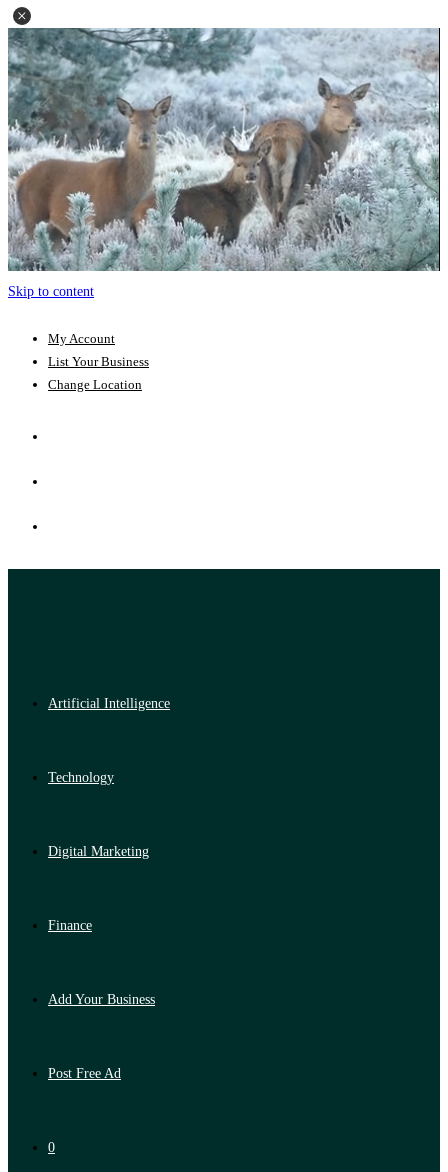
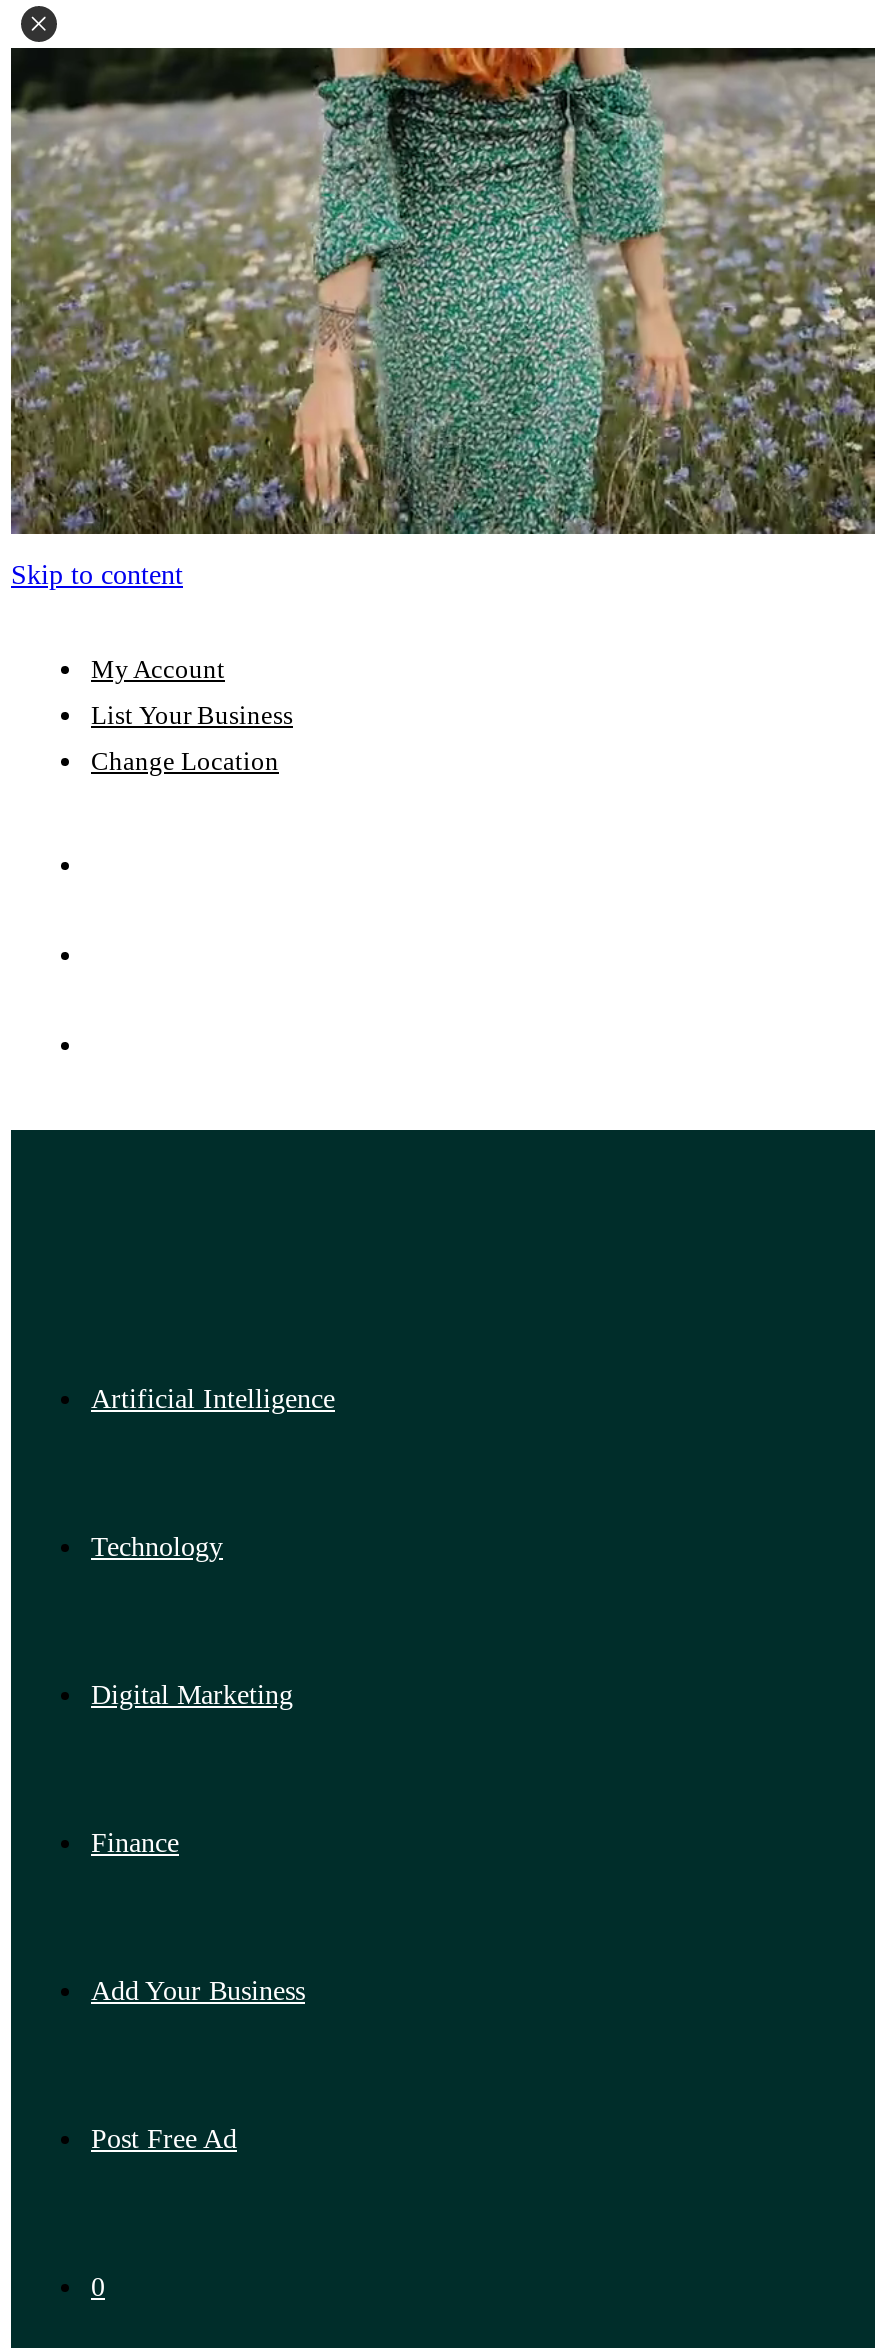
- [image]
+ [image]
